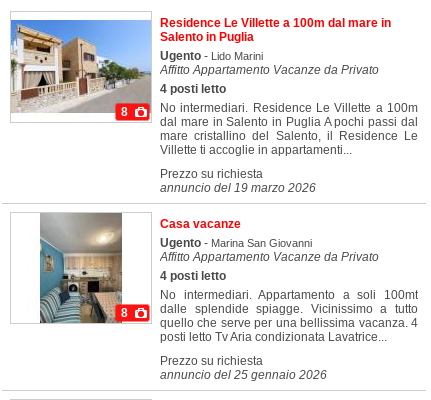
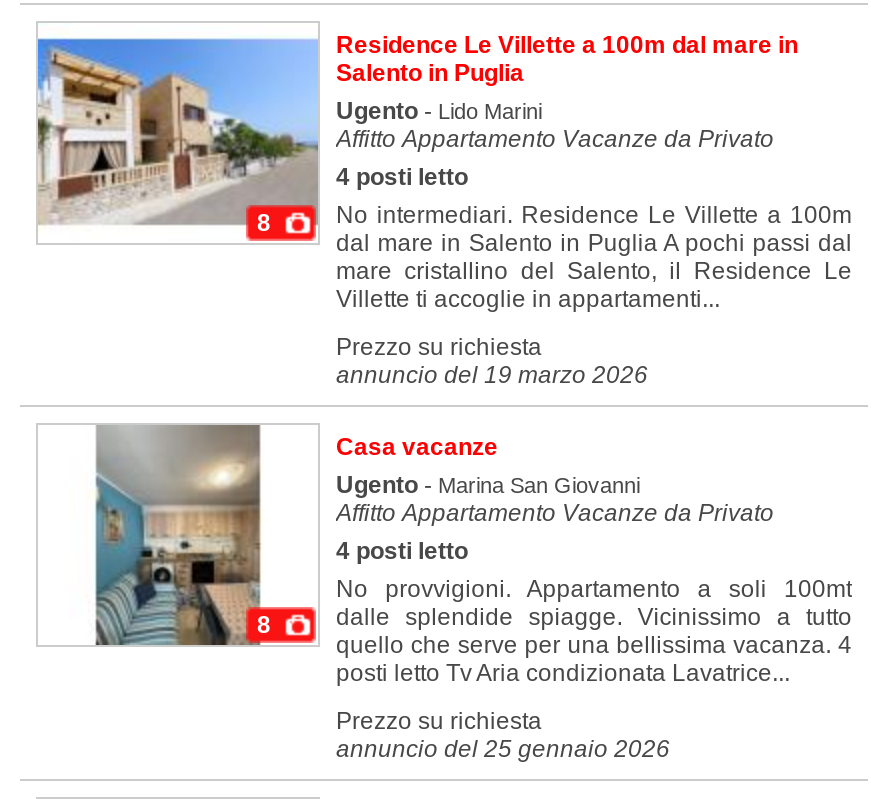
- No intermediari. Appartamento a soli 100mt
+ No provvigioni. Appartamento a soli 100mt
